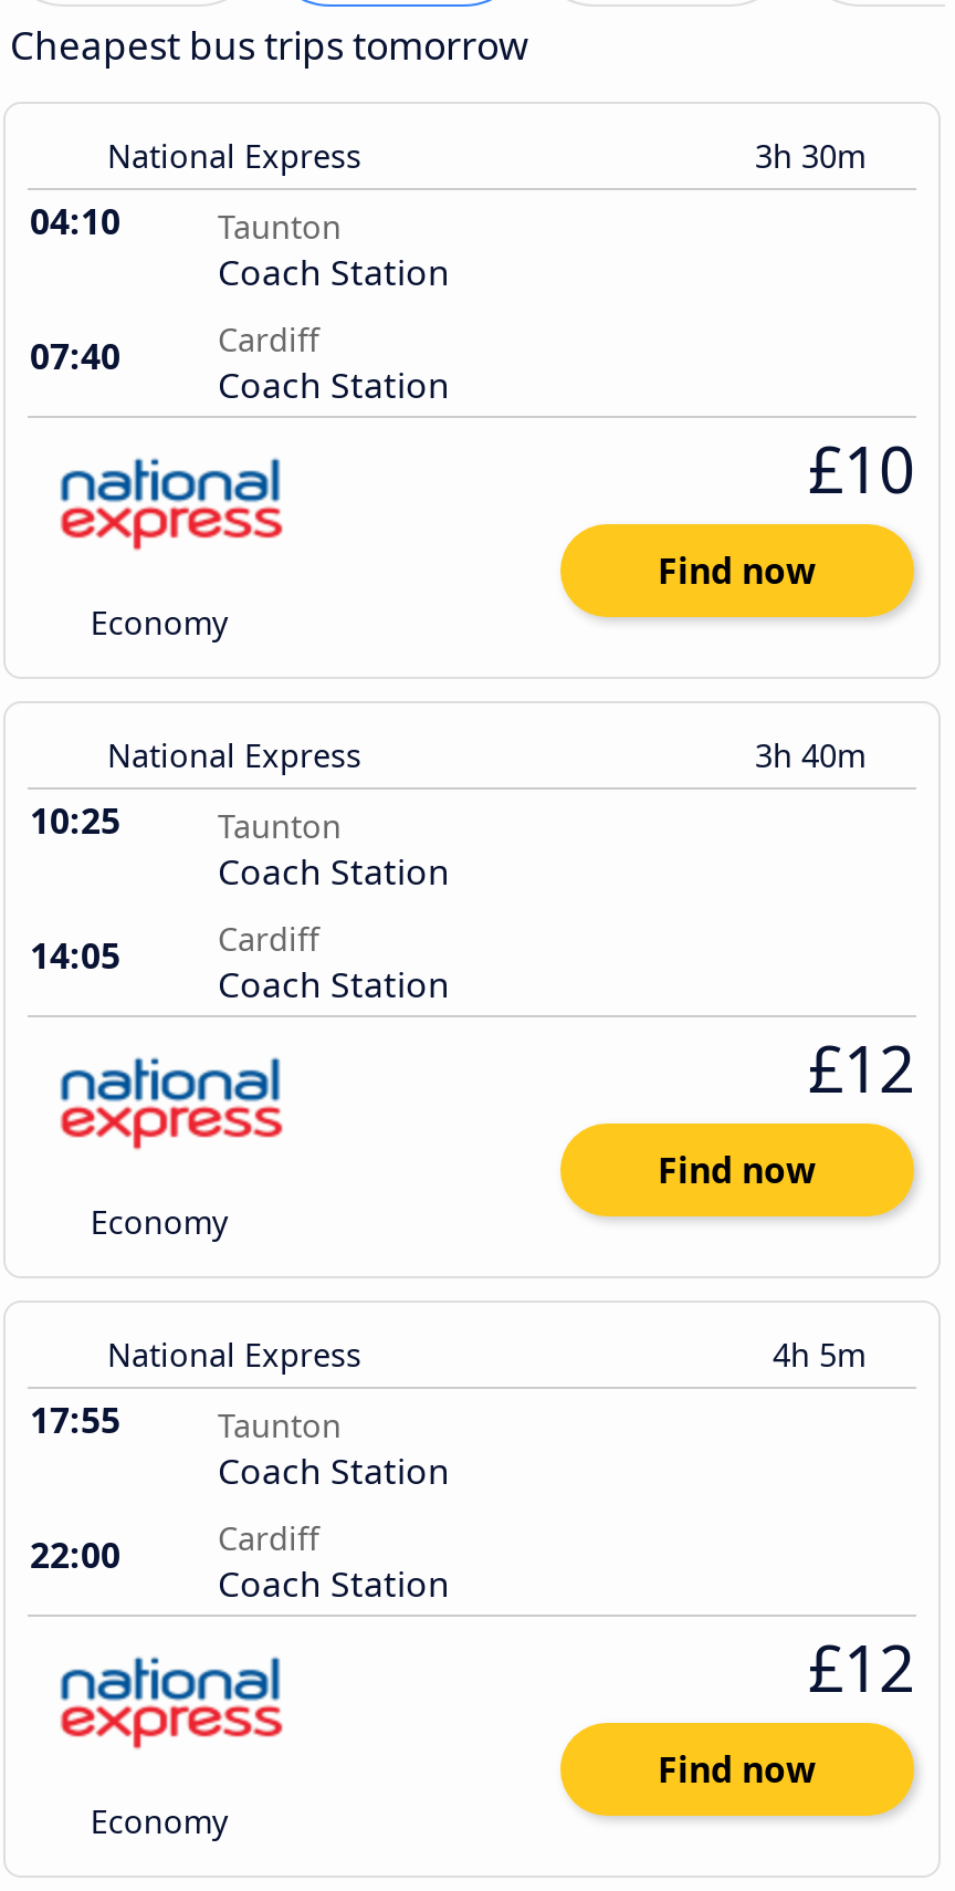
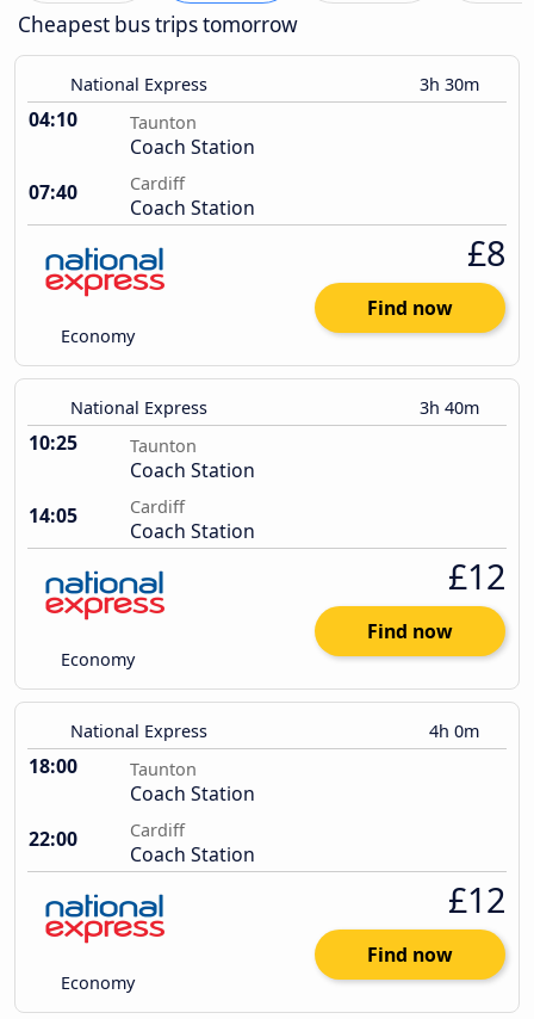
- £10
+ £8

- 4h 5m
+ 4h 0m

- 17:55
+ 18:00
